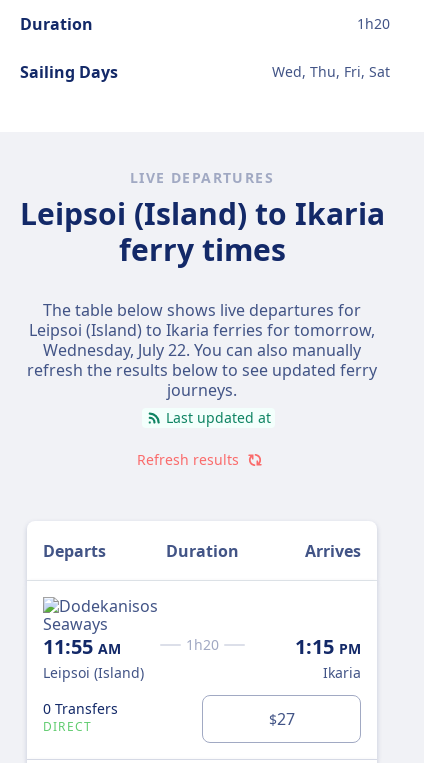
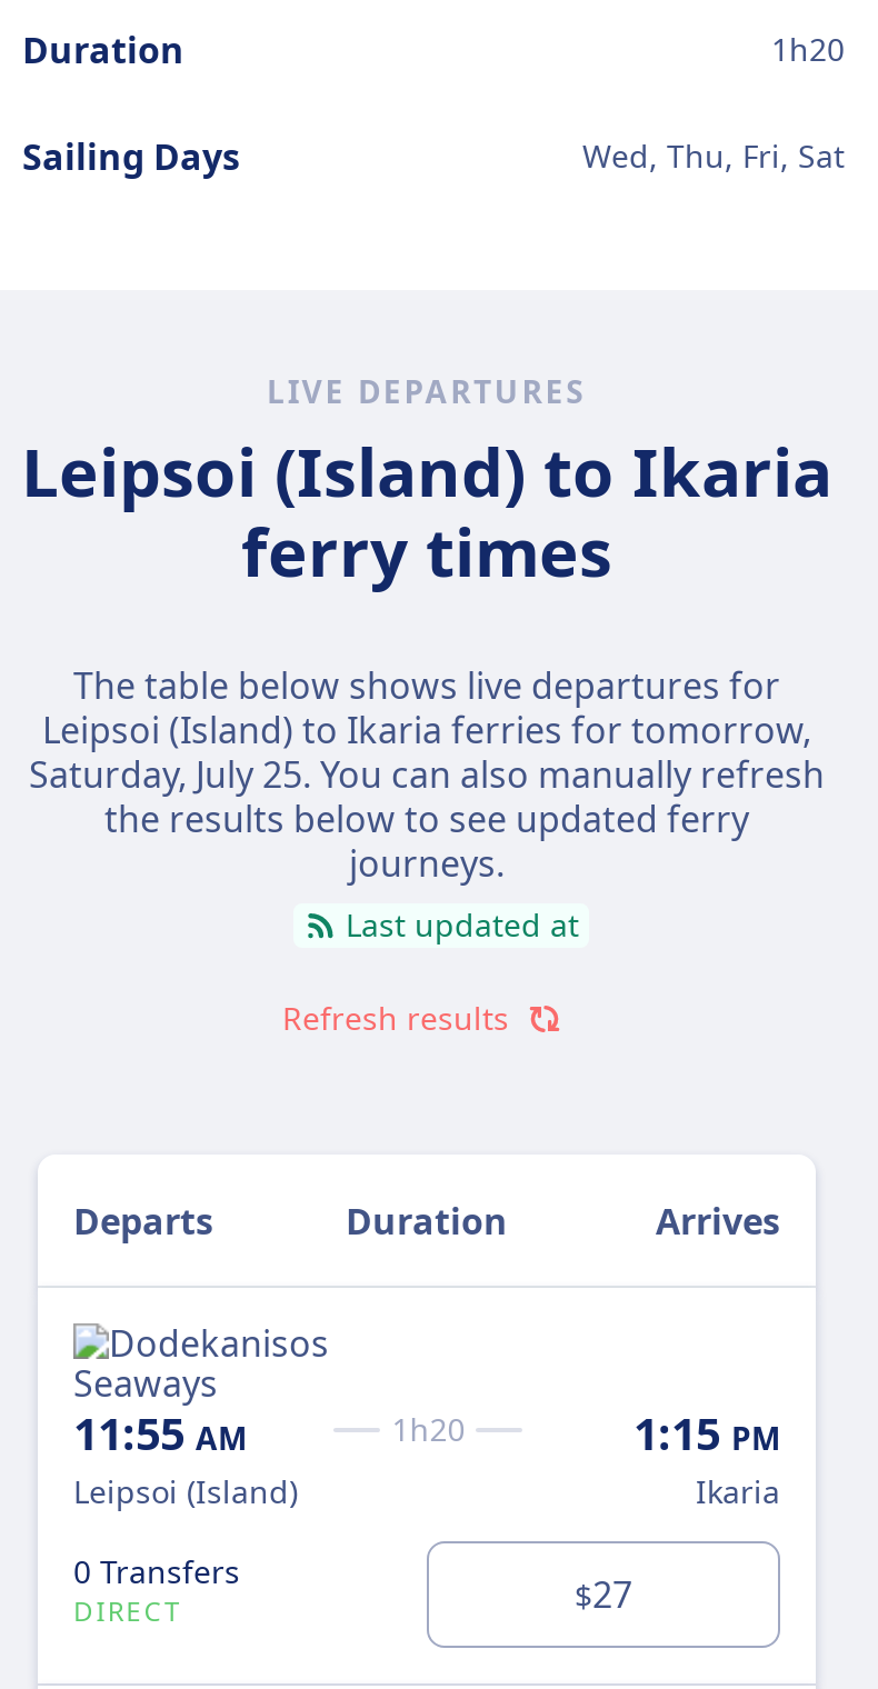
- Wednesday, July 22. You can also manually
- refresh the results below to see updated ferry
+ Saturday, July 25. You can also manually refresh
+ the results below to see updated ferry
